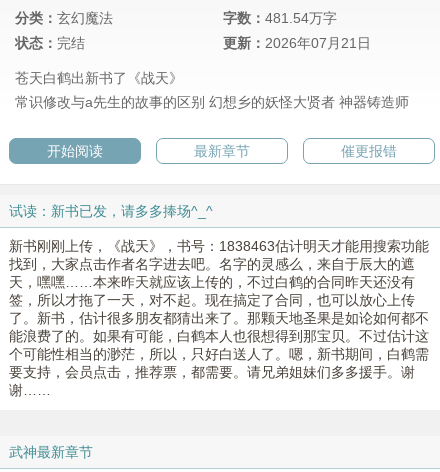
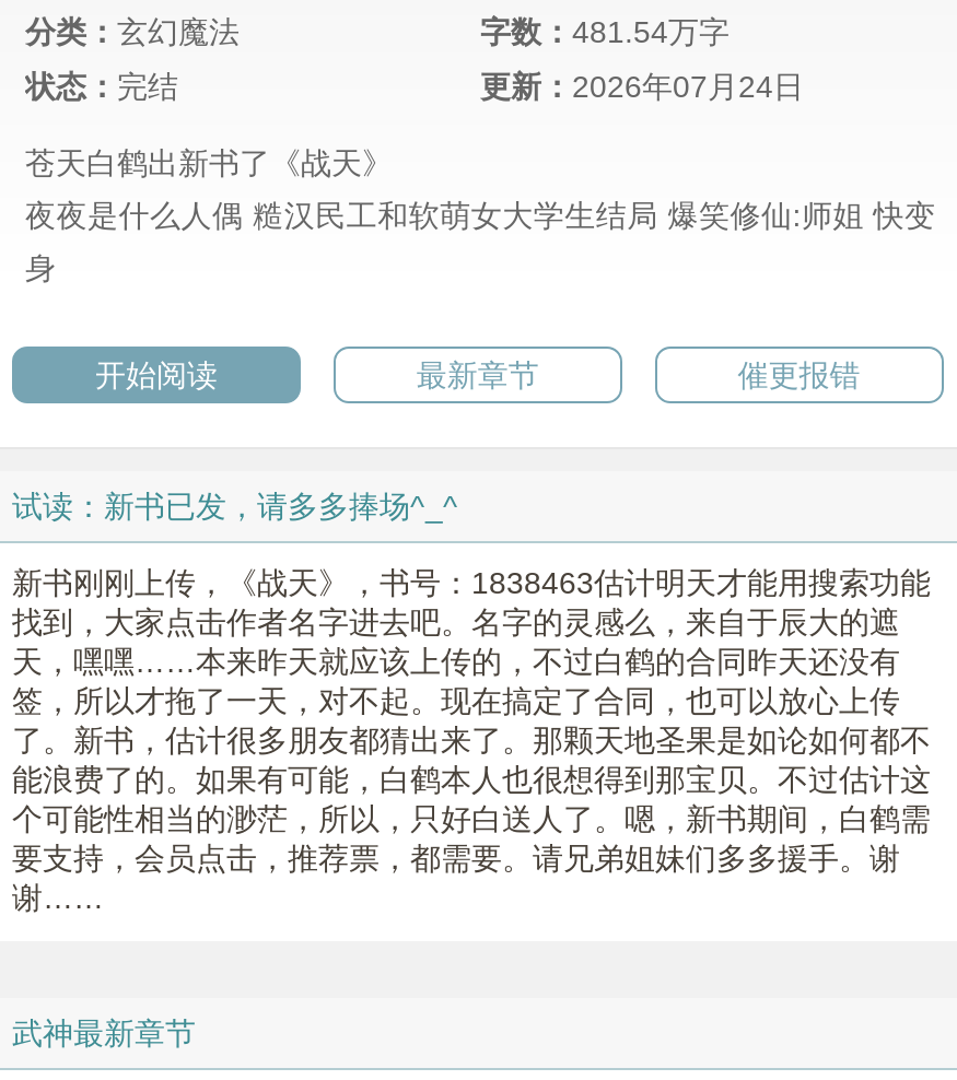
- 更新：2026年07月21日
+ 更新：2026年07月24日

- 常识修改与a先生的故事的区别 幻想乡的妖怪大贤者 神器铸造师
+ 夜夜是什么人偶 糙汉民工和软萌女大学生结局 爆笑修仙:师姐 快变
+ 身
